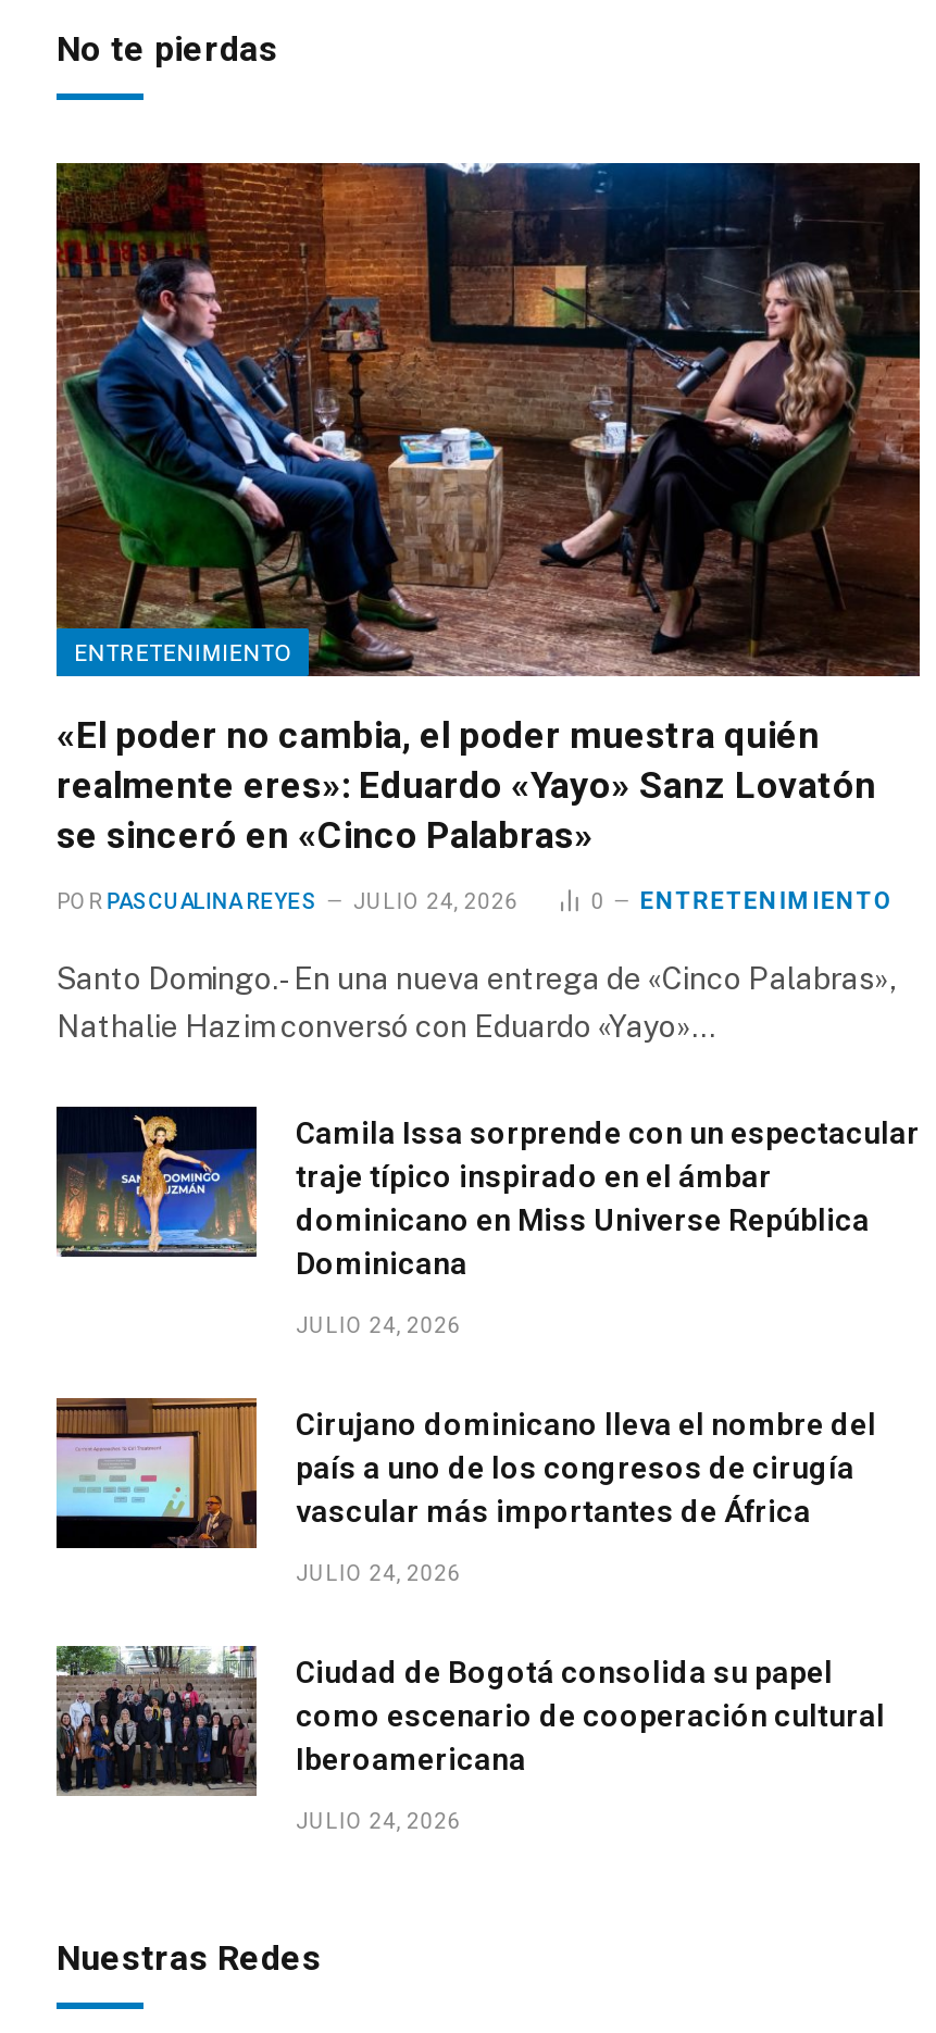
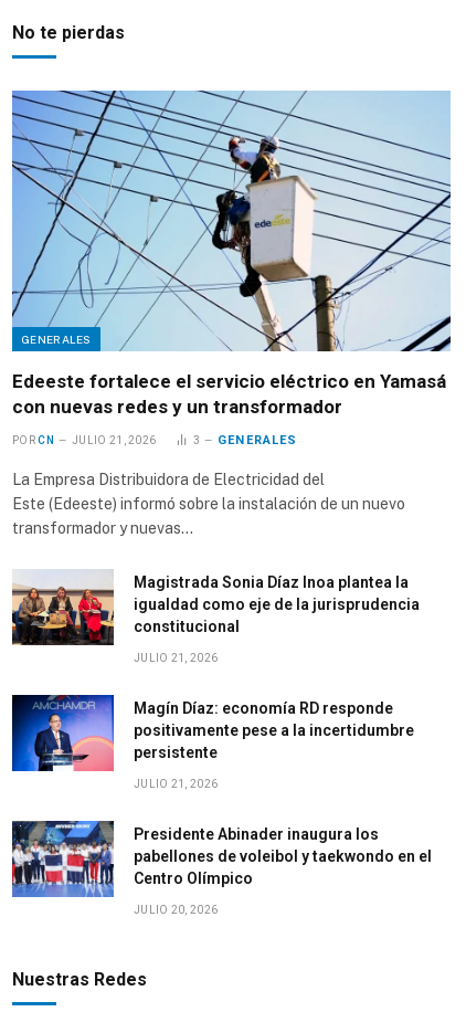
- [image]
- ENTRETENIMIENTO
+ [image]
+ GENERALES

- «El poder no cambia, el poder muestra quién
- realmente eres»: Eduardo «Yayo» Sanz Lovatón
- se sinceró en «Cinco Palabras»
+ Edeeste fortalece el servicio eléctrico en Yamasá
+ con nuevas redes y un transformador

- POR PASCUALINA REYES
- JULIO 24, 2026
- 0
- ENTRETENIMIENTO
+ POR CN
+ JULIO 21, 2026
+ 3
+ GENERALES

- Santo Domingo.- En una nueva entrega de «Cinco Palabras»,
- Nathalie Hazim conversó con Eduardo «Yayo»…
+ La Empresa Distribuidora de Electricidad del
+ Este (Edeeste) informó sobre la instalación de un nuevo
+ transformador y nuevas…

- [image]
- Camila Issa sorprende con un espectacular
- traje típico inspirado en el ámbar
- dominicano en Miss Universe República
- Dominicana
+ [image]
+ Magistrada Sonia Díaz Inoa plantea la
+ igualdad como eje de la jurisprudencia
+ constitucional

- JULIO 24, 2026
+ JULIO 21, 2026

- [image]
- Cirujano dominicano lleva el nombre del
- país a uno de los congresos de cirugía
- vascular más importantes de África
+ [image]
+ Magín Díaz: economía RD responde
+ positivamente pese a la incertidumbre
+ persistente

- JULIO 24, 2026
+ JULIO 21, 2026

- [image]
- Ciudad de Bogotá consolida su papel
- como escenario de cooperación cultural
- Iberoamericana
+ [image]
+ Presidente Abinader inaugura los
+ pabellones de voleibol y taekwondo en el
+ Centro Olímpico

- JULIO 24, 2026
+ JULIO 20, 2026
